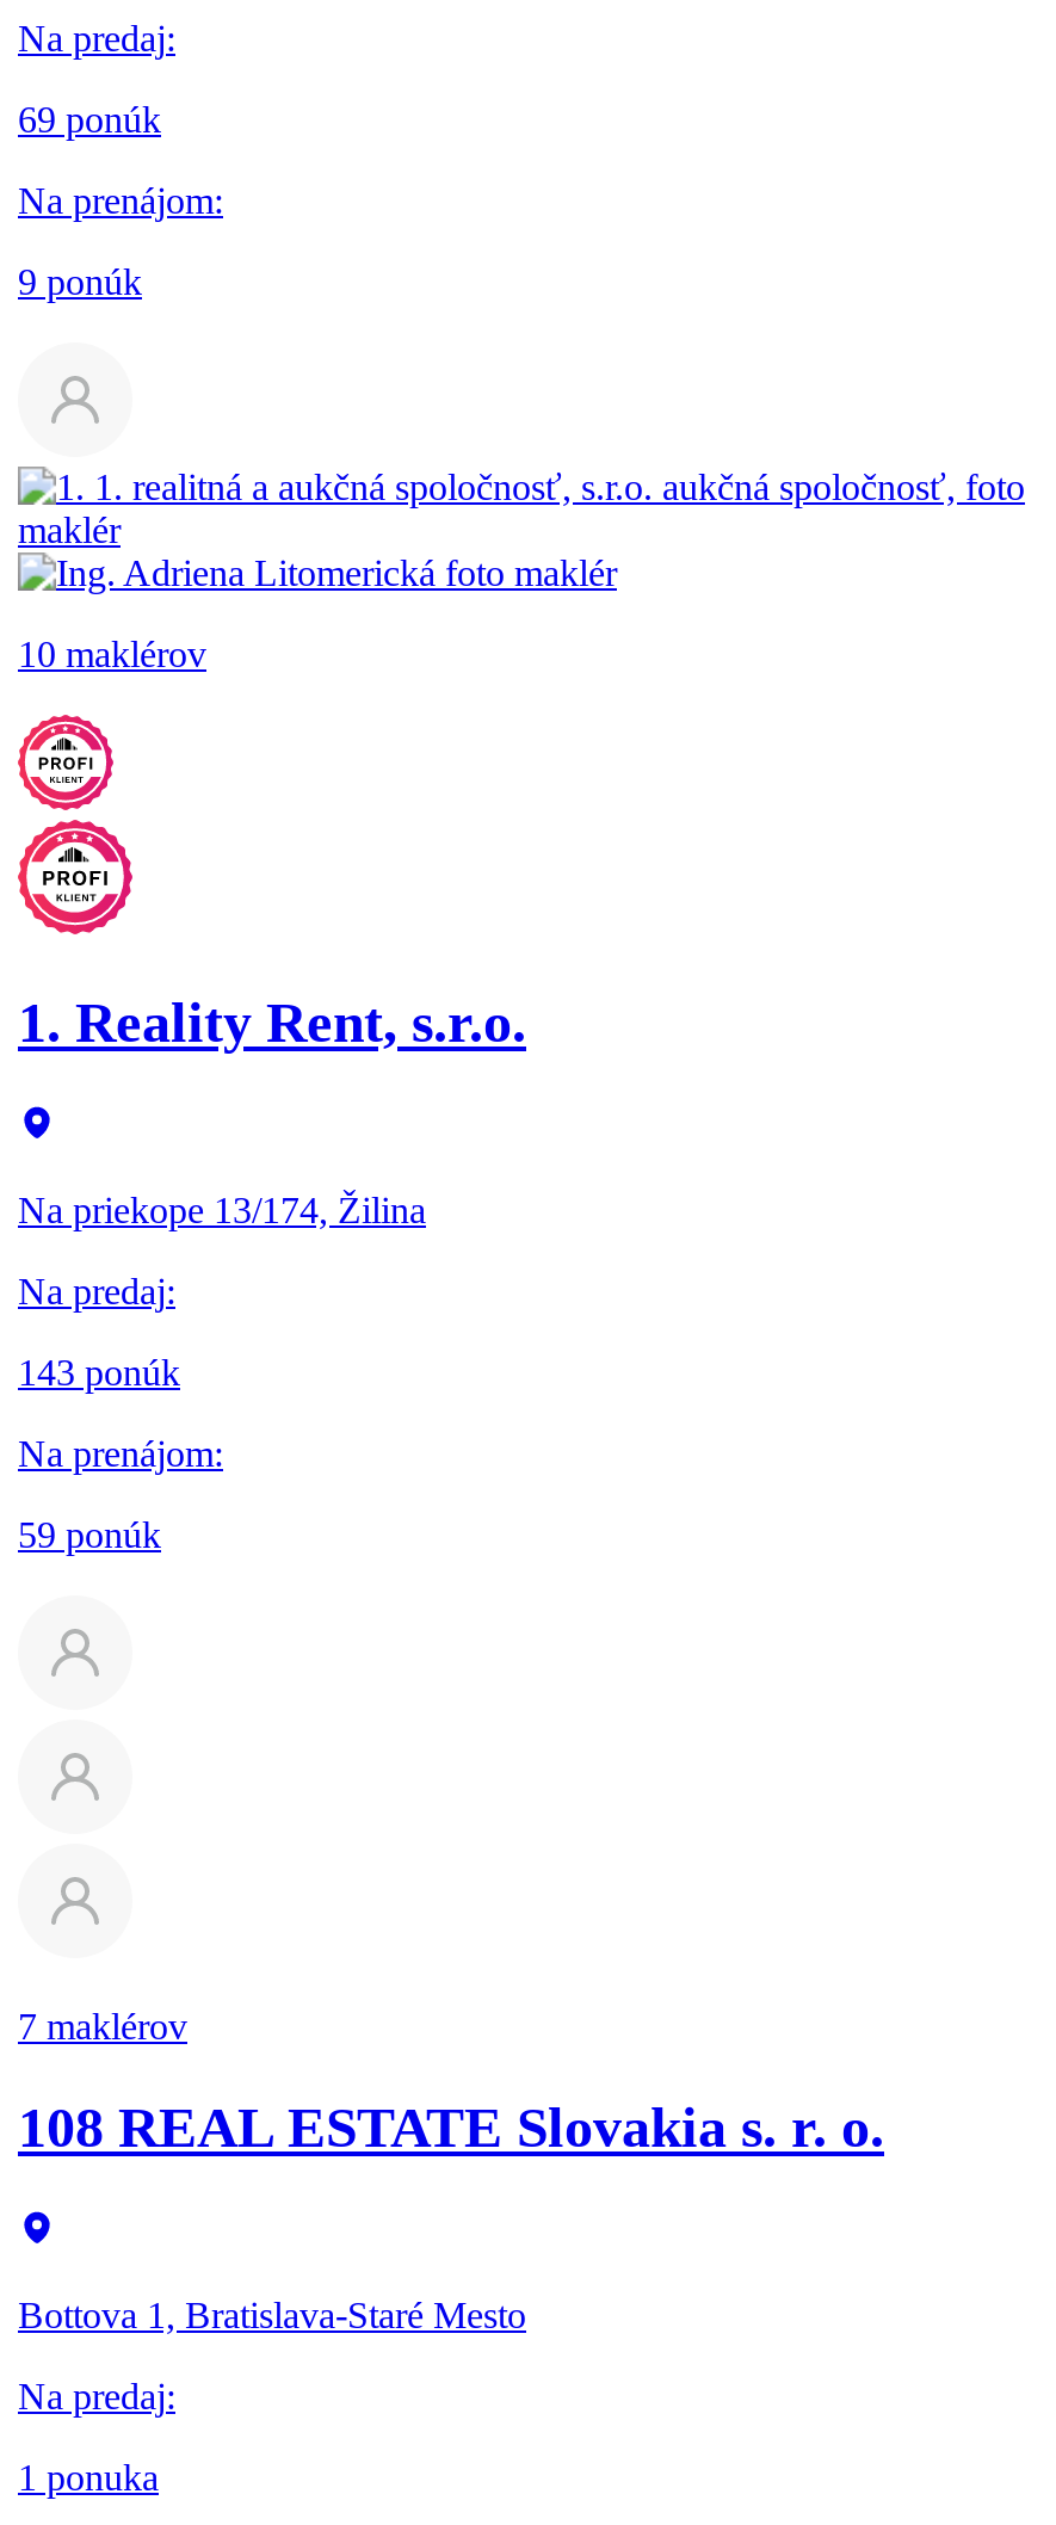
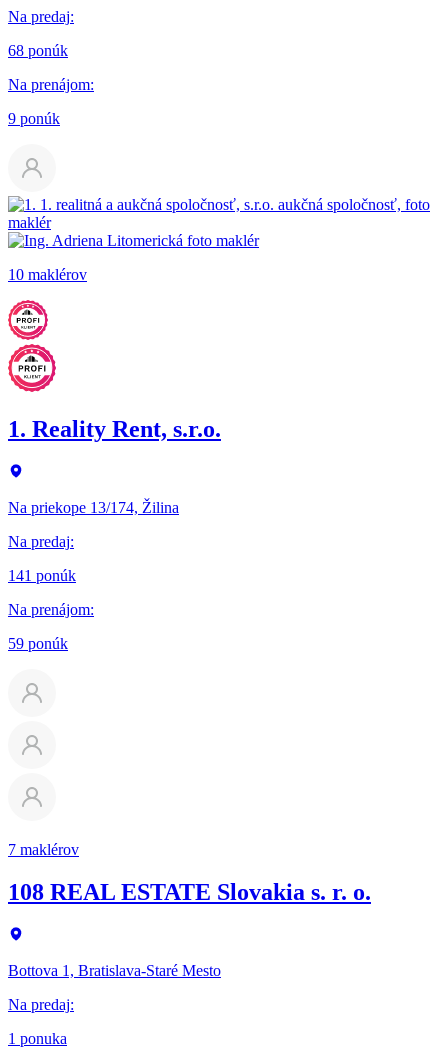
- 69 ponúk
+ 68 ponúk

- 143 ponúk
+ 141 ponúk
